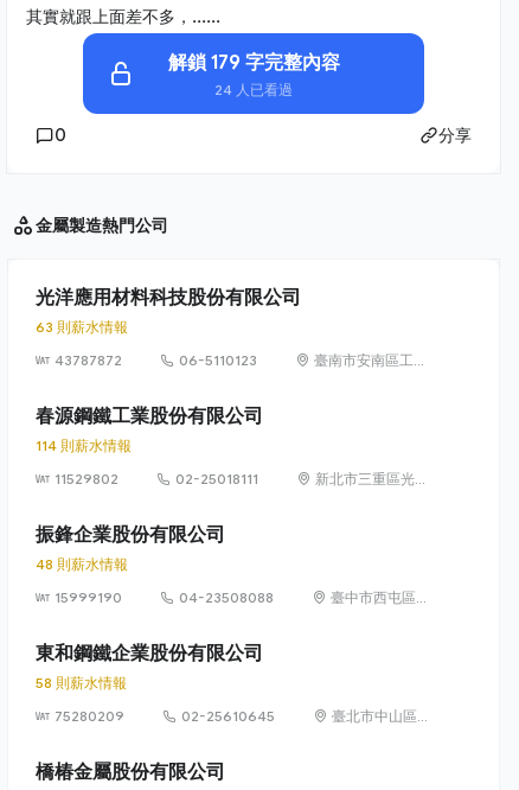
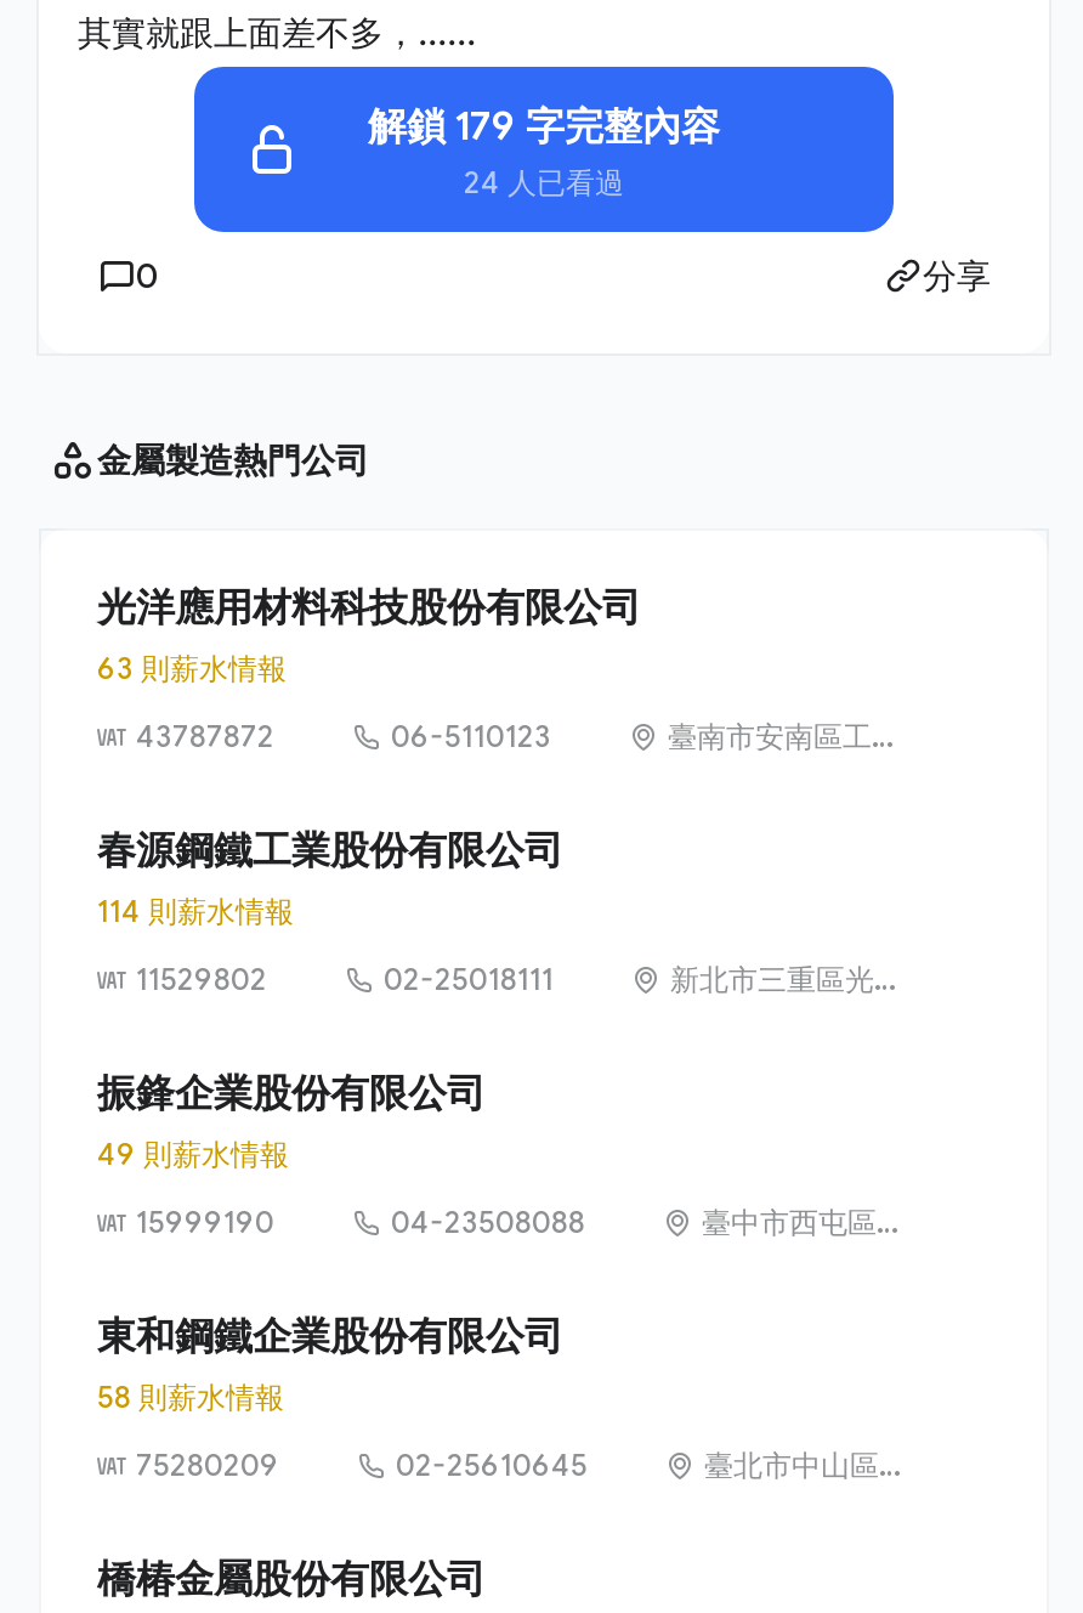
- 48 則薪水情報
+ 49 則薪水情報
